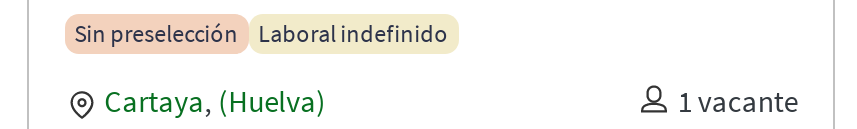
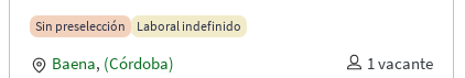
- Cartaya, (Huelva)
+ Baena, (Córdoba)
